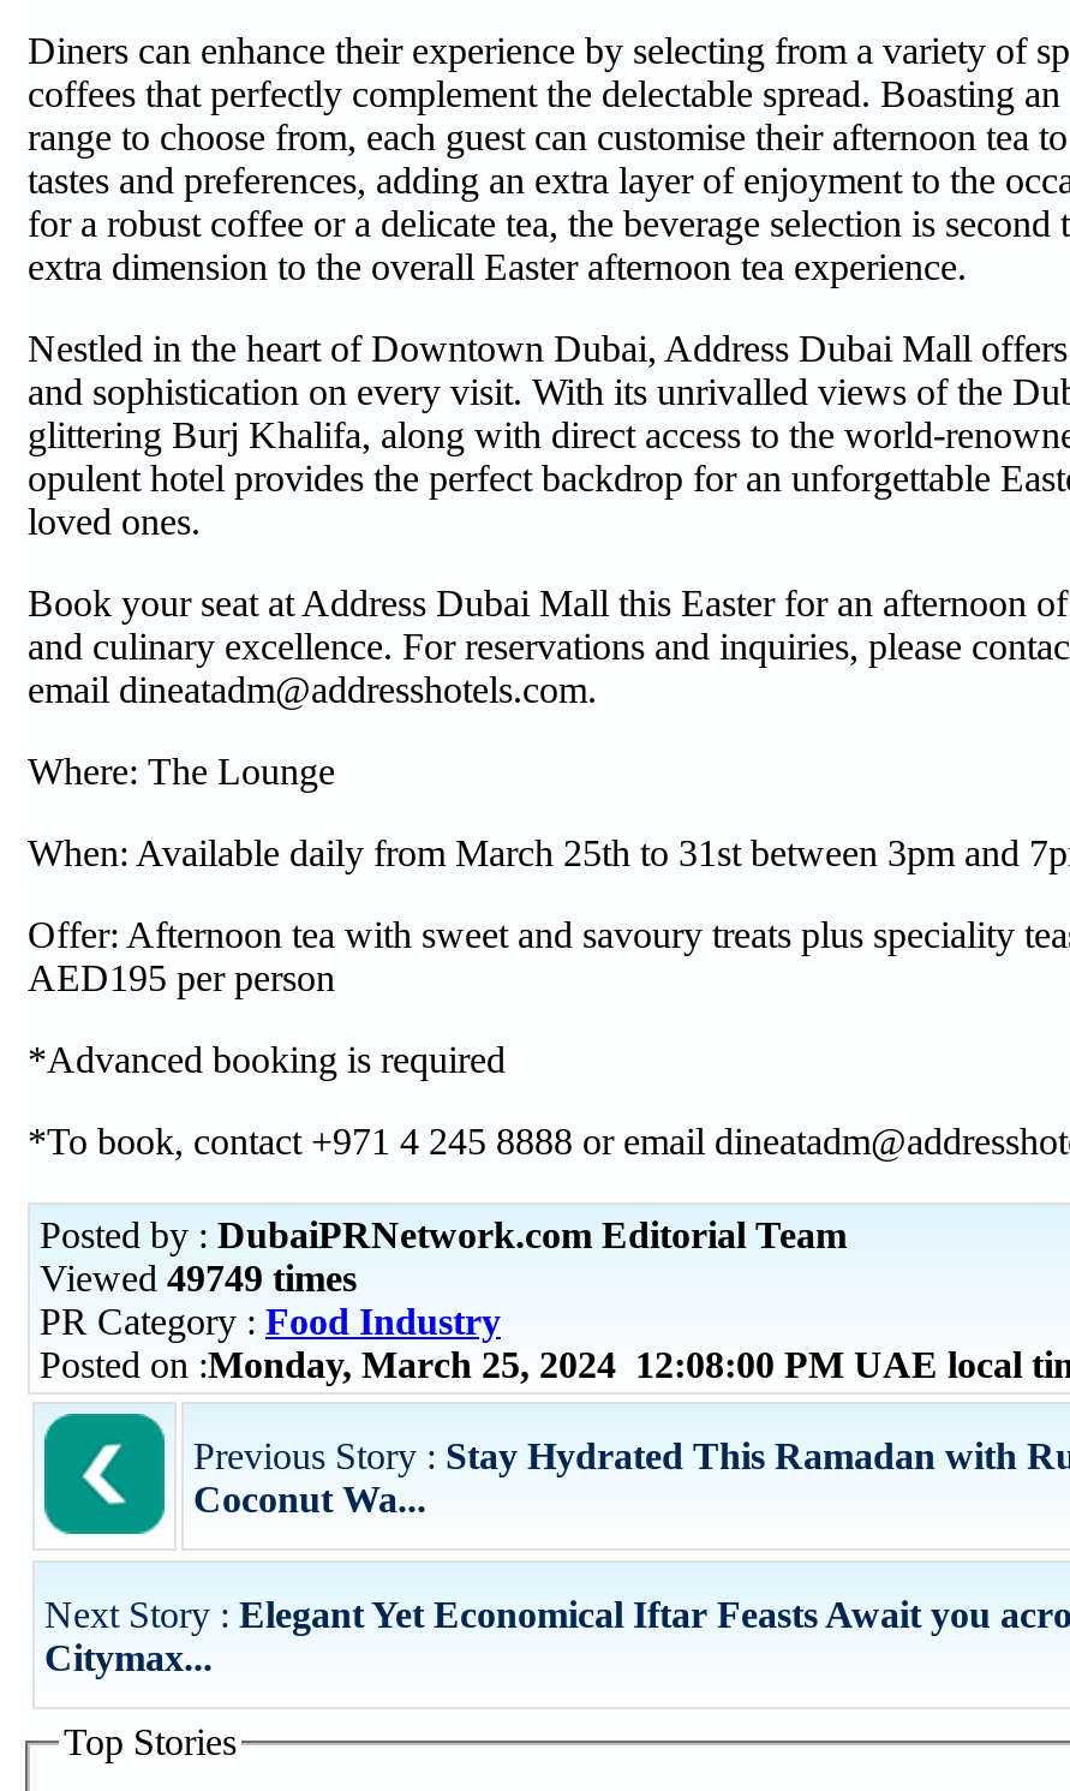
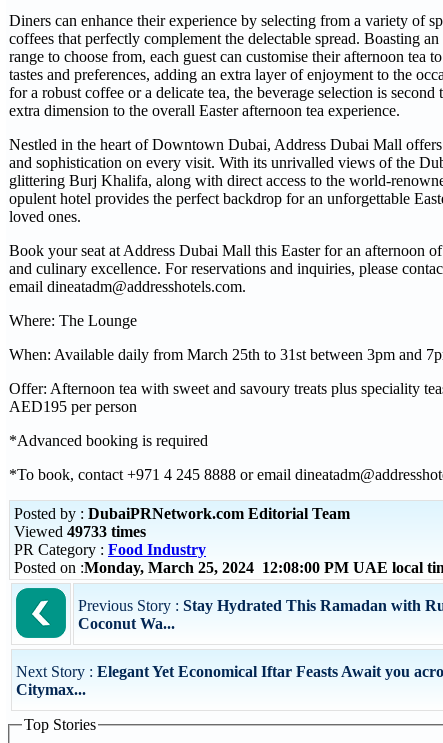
- Viewed 49749 times
+ Viewed 49733 times
